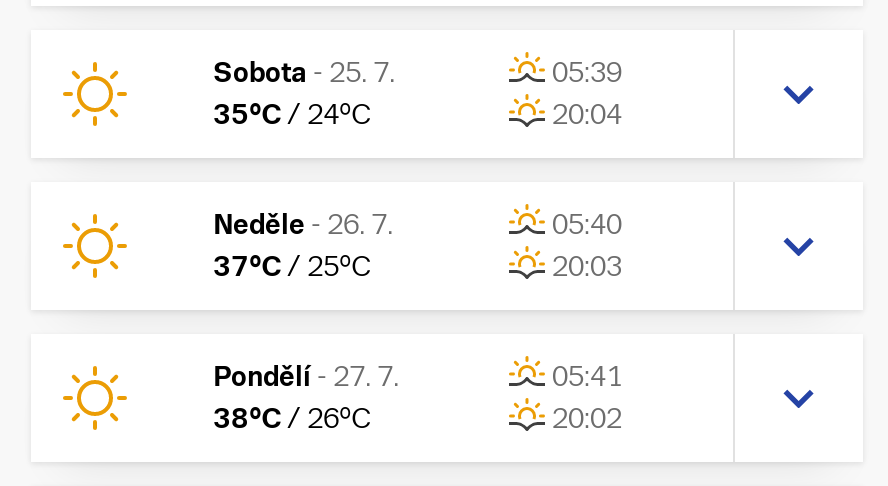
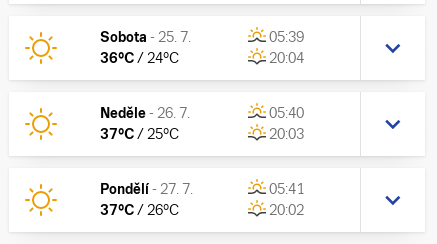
- 35°C / 24°C
+ 36°C / 24°C

- 38°C / 26°C
+ 37°C / 26°C
